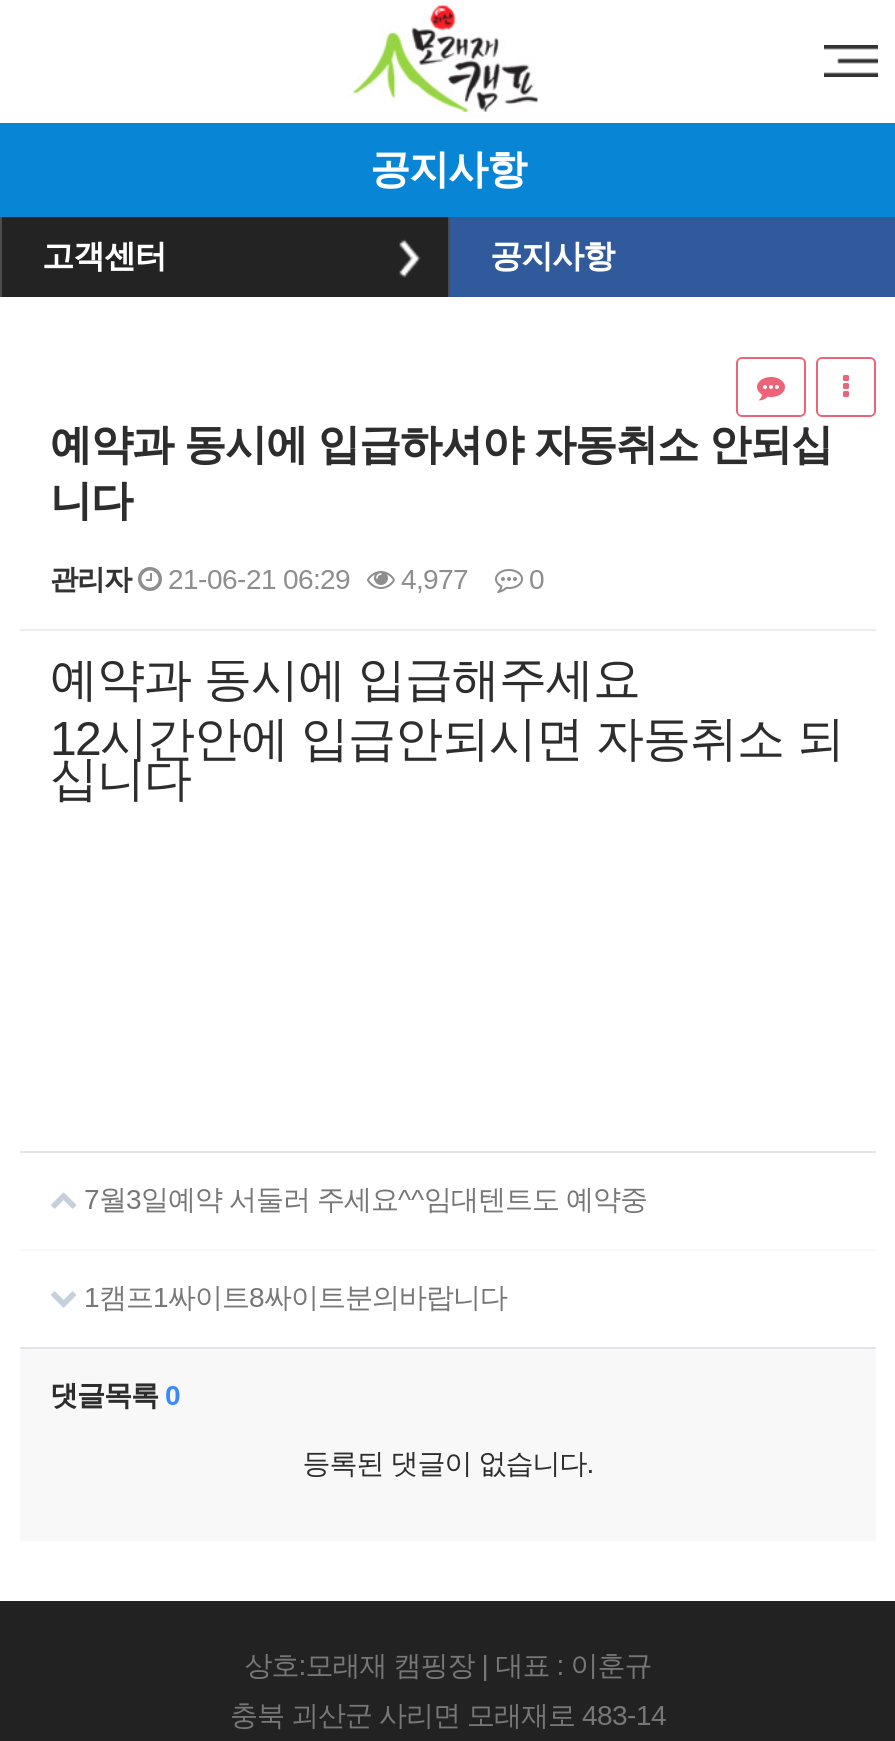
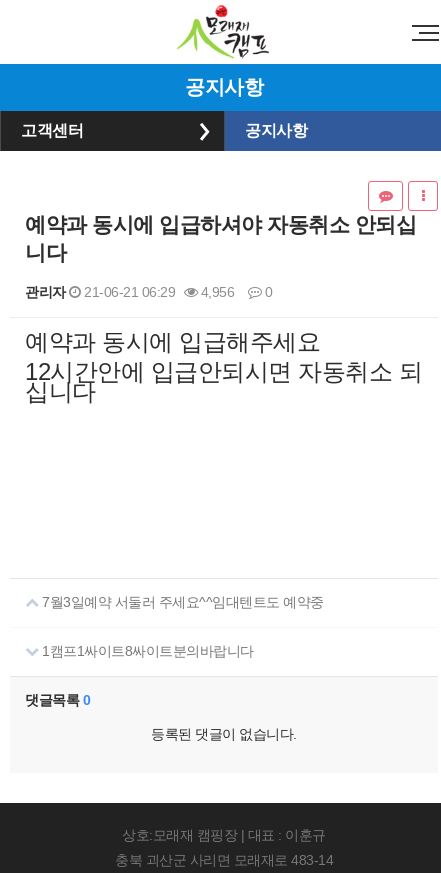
- 관리자 21-06-21 06:29 4,977 0
+ 관리자 21-06-21 06:29 4,956 0
